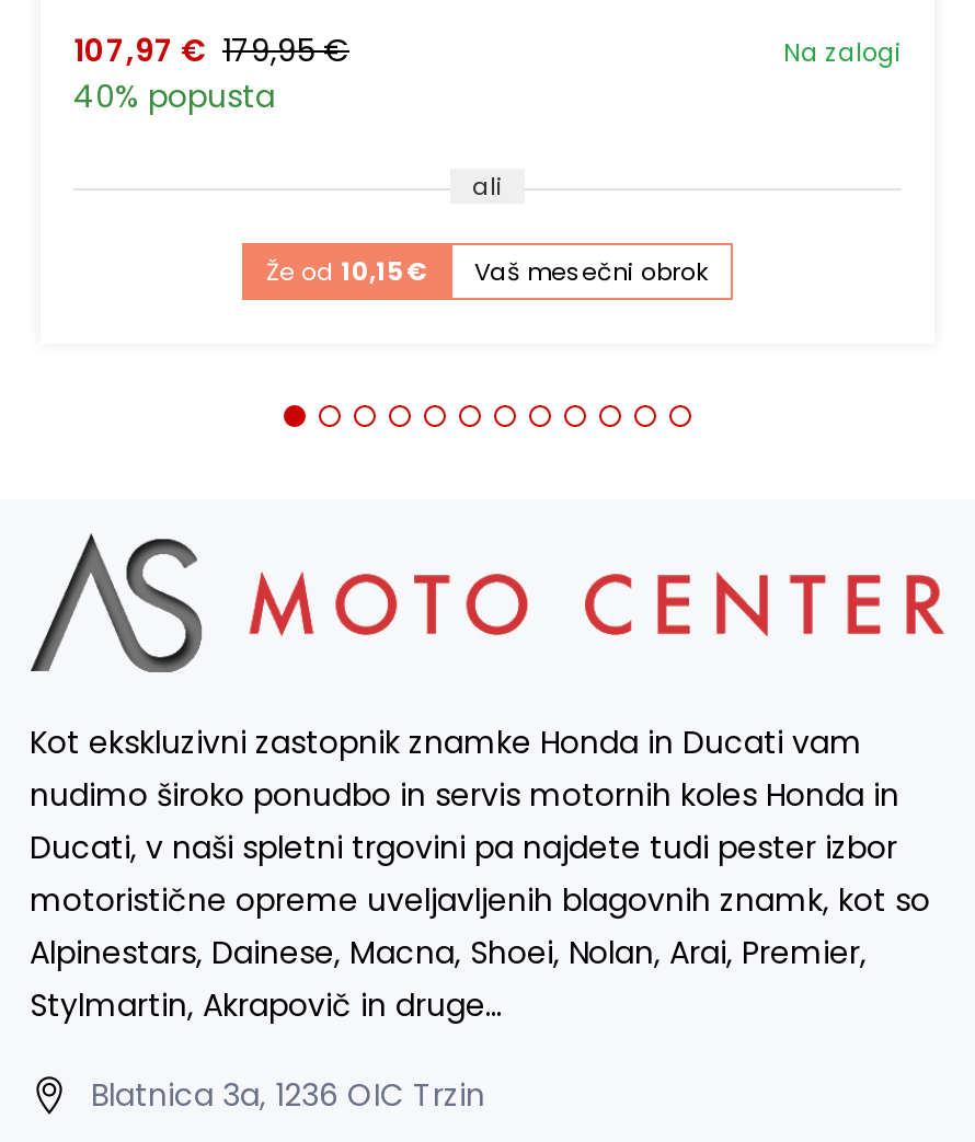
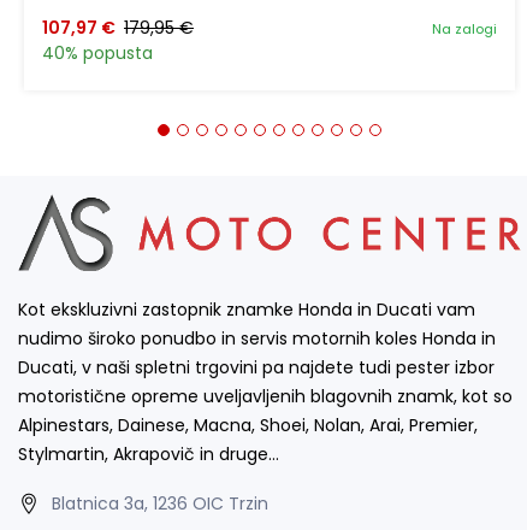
- ali
- Že od 10,15 €
- Vaš mesečni obrok
